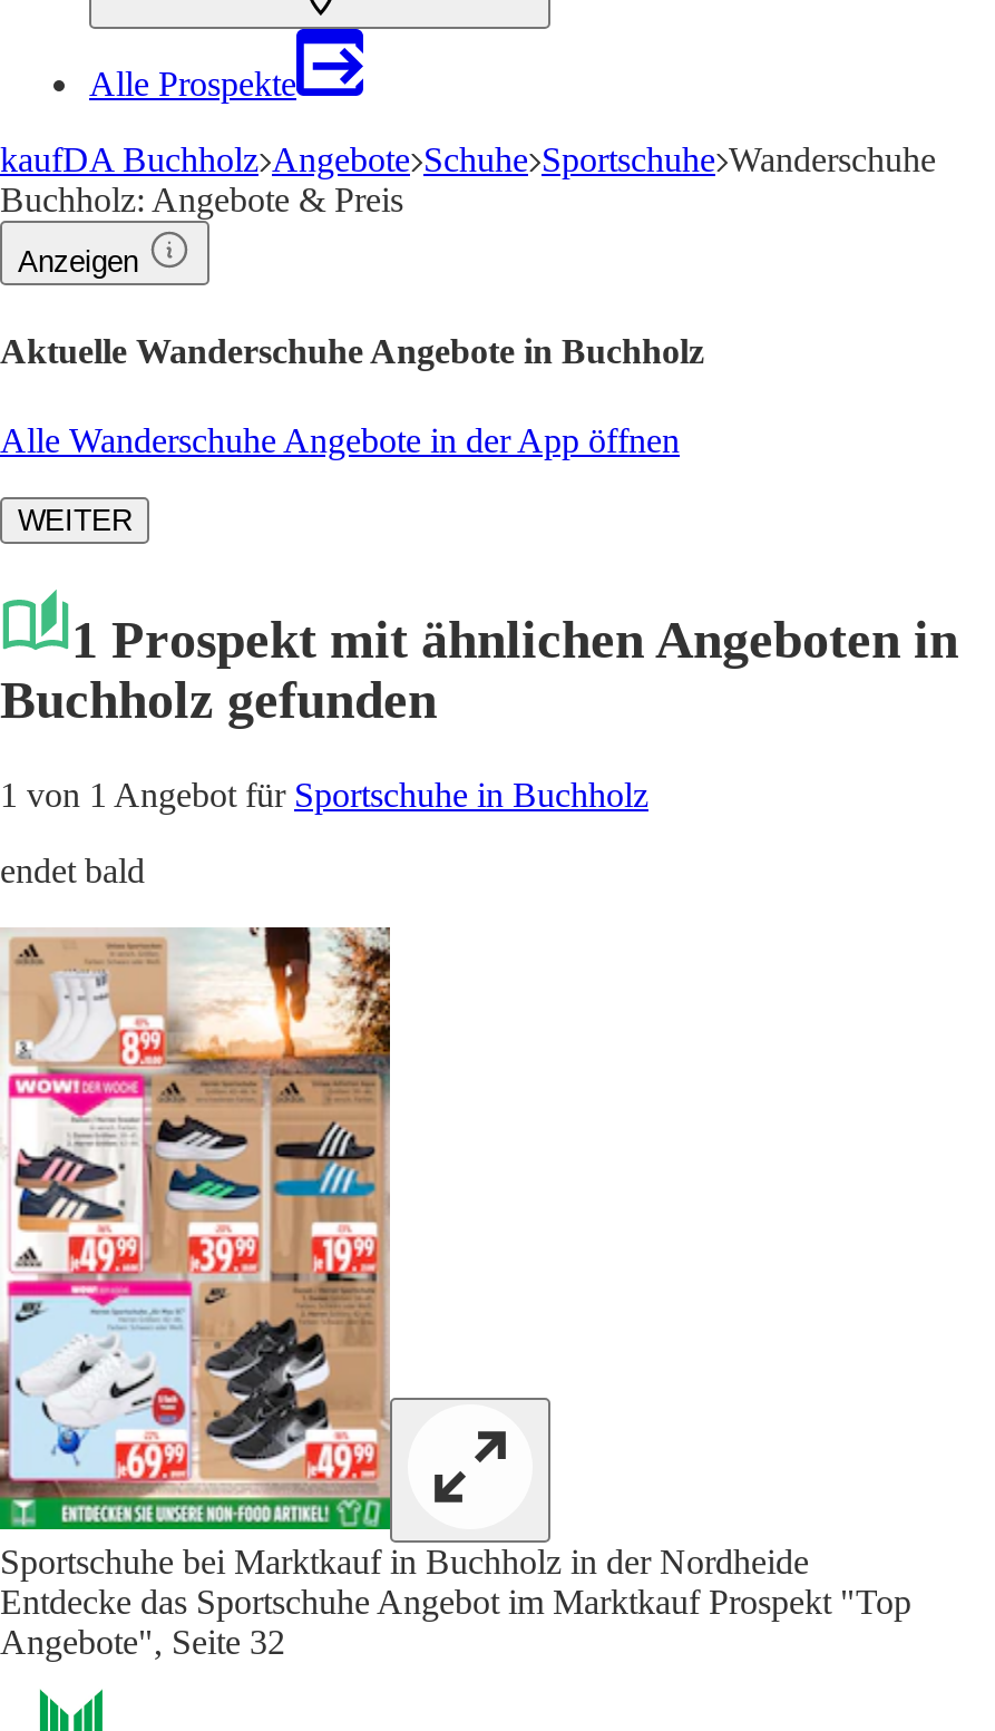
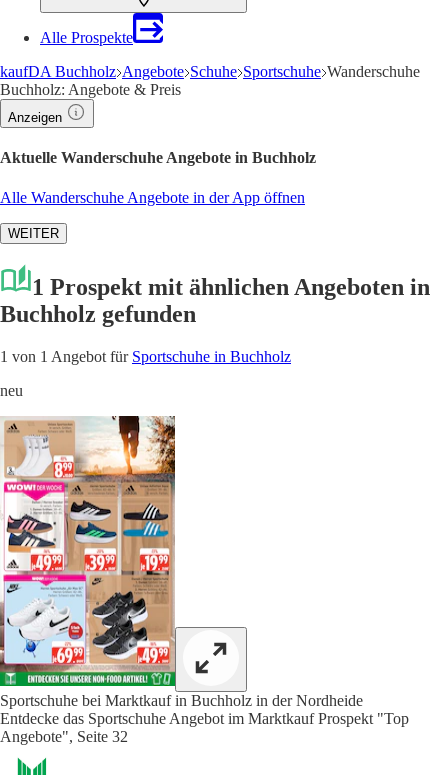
- endet bald
+ neu
